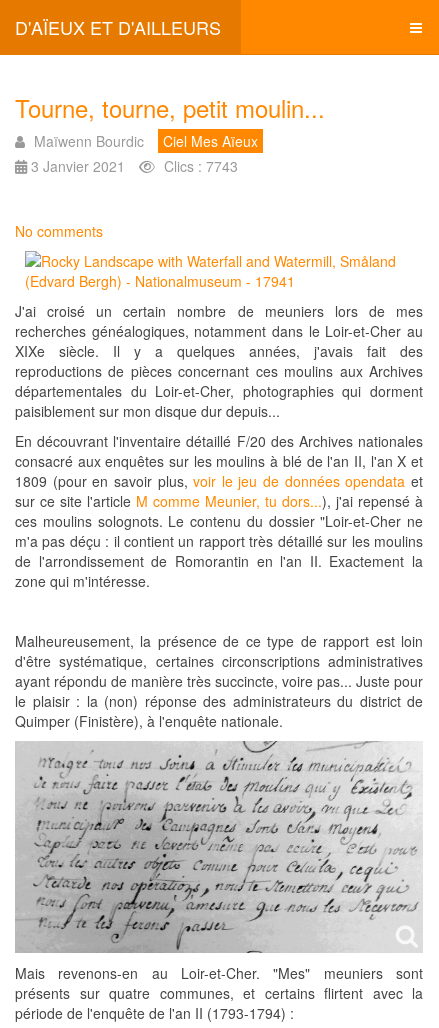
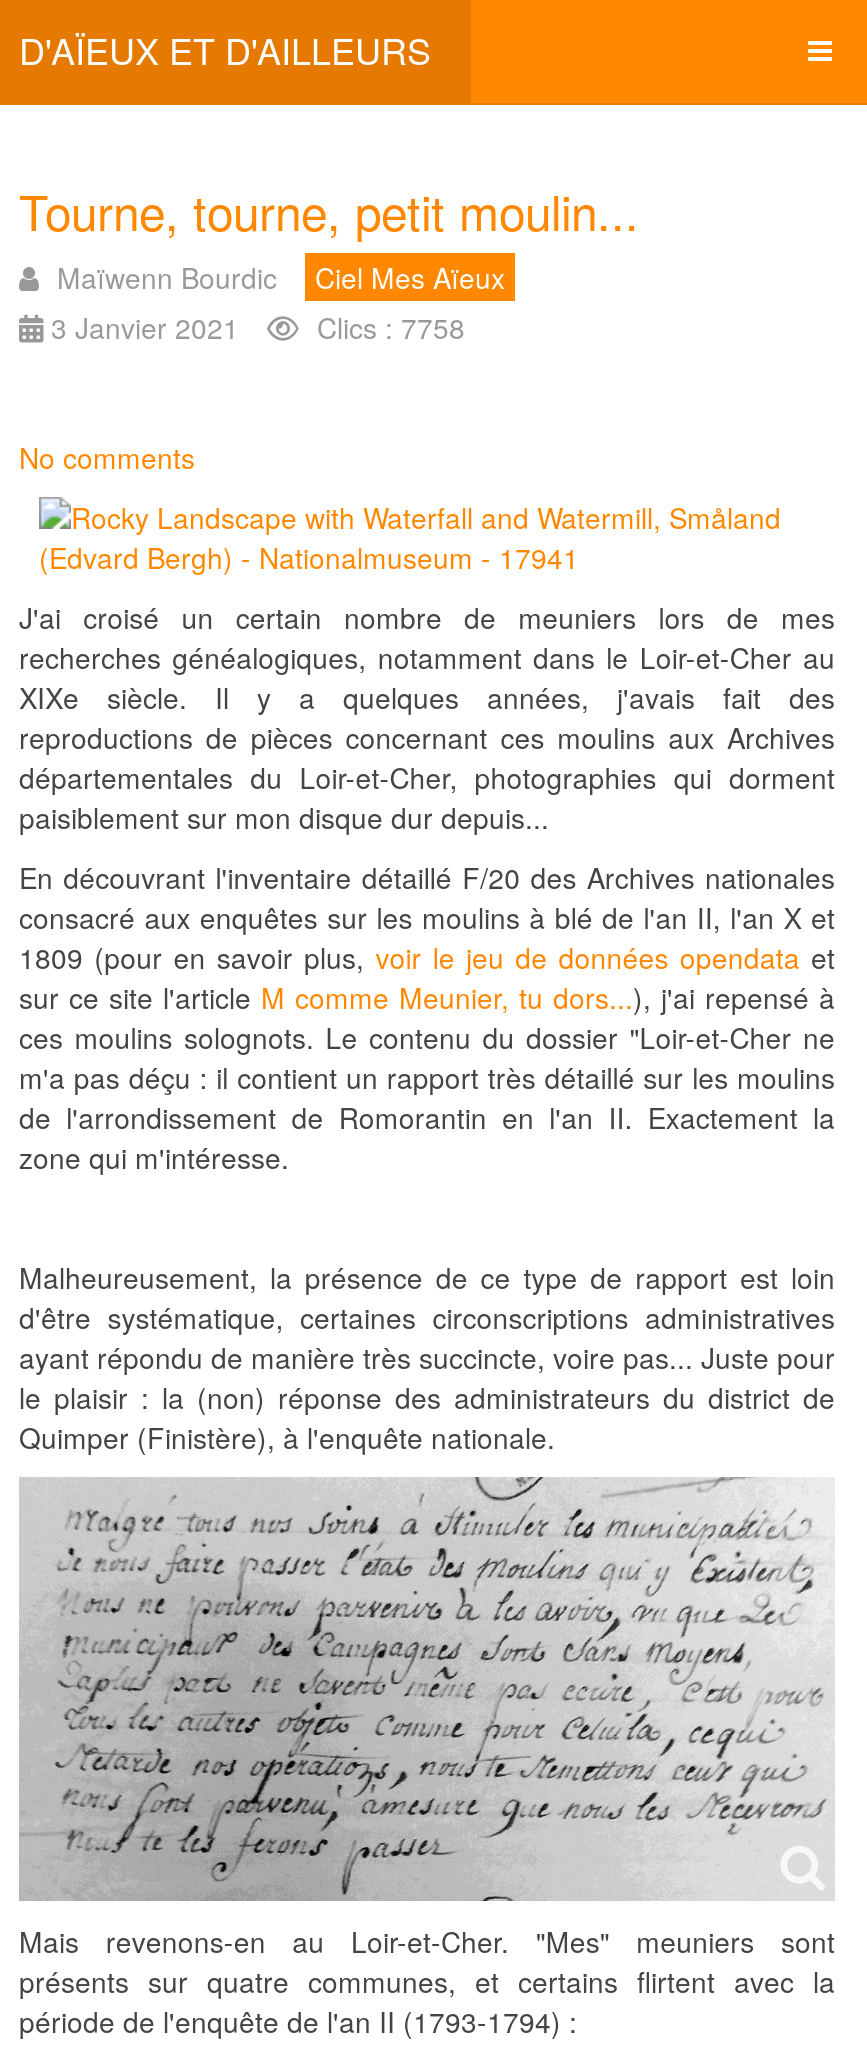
- 3 Janvier 2021 Clics : 7743
+ 3 Janvier 2021 Clics : 7758
